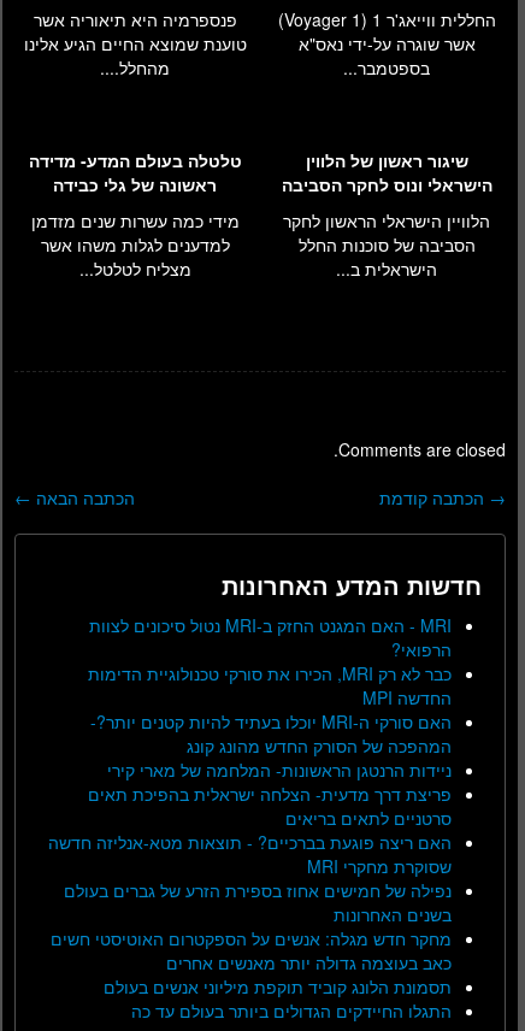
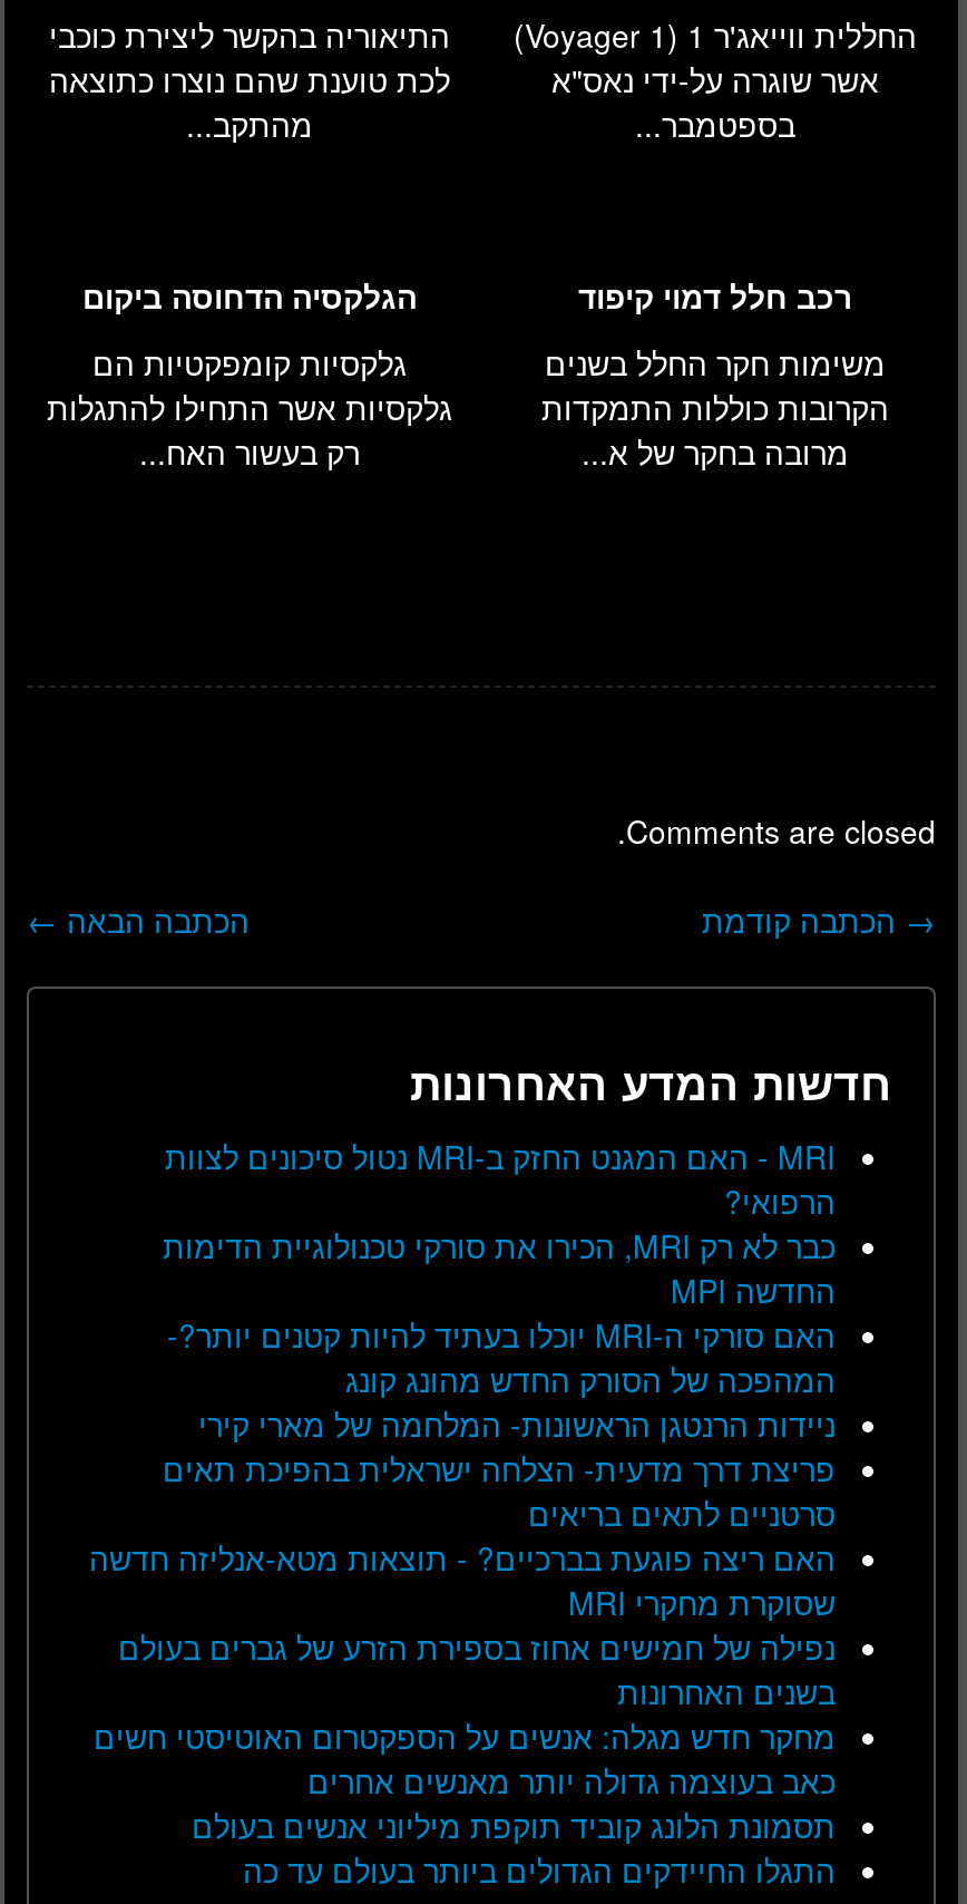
- פנספרמיה היא תיאוריה אשר
- טוענת שמוצא החיים הגיע אלינו
- מהחלל....
+ התיאוריה בהקשר ליצירת כוכבי
+ לכת טוענת שהם נוצרו כתוצאה
+ מהתקב...

- טלטלה בעולם המדע- מדידה
- ראשונה של גלי כבידה
+ הגלקסיה הדחוסה ביקום

- שיגור ראשון של הלווין
- הישראלי ונוס לחקר הסביבה
+ רכב חלל דמוי קיפוד

- מידי כמה עשרות שנים מזדמן
- למדענים לגלות משהו אשר
- מצליח לטלטל...
+ גלקסיות קומפקטיות הם
+ גלקסיות אשר התחילו להתגלות
+ רק בעשור האח...

- הלוויין הישראלי הראשון לחקר
- הסביבה של סוכנות החלל
- הישראלית ב...
+ משימות חקר החלל בשנים
+ הקרובות כוללות התמקדות
+ מרובה בחקר של א...
